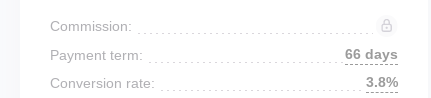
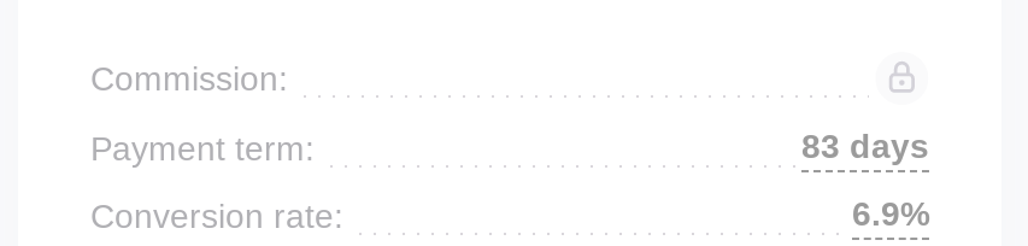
- 66 days
+ 83 days

- 3.8%
+ 6.9%
